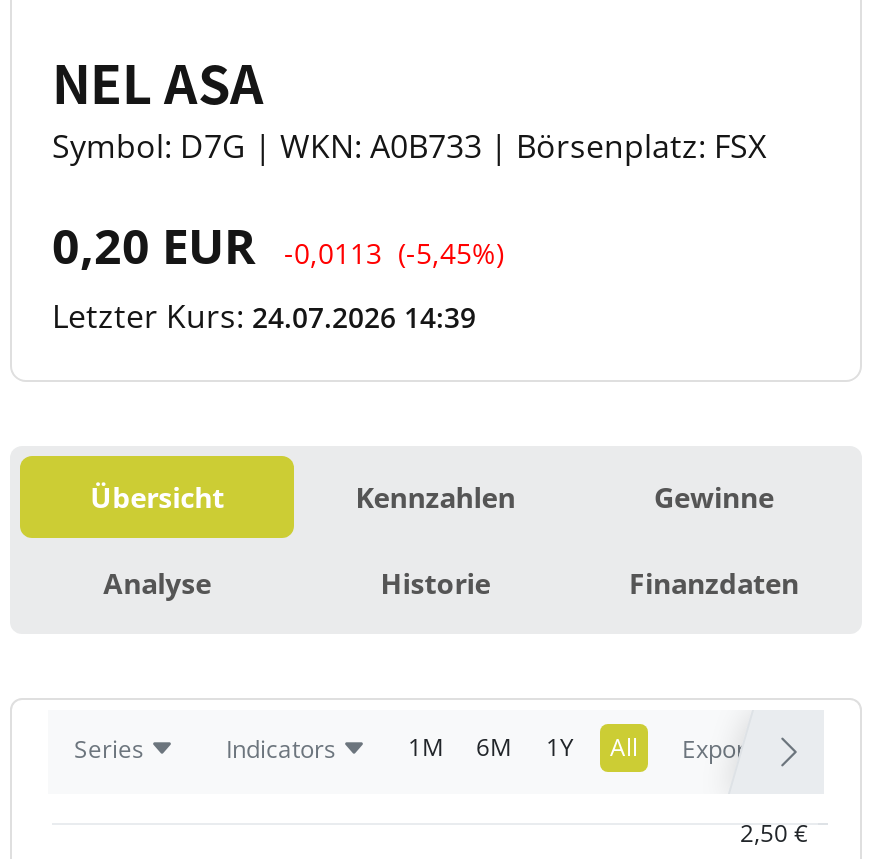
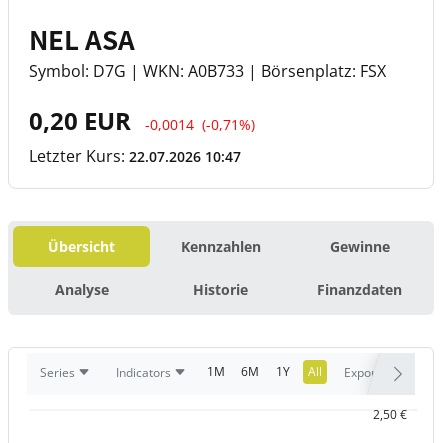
- 0,20 EUR -0,0113 (-5,45%)
+ 0,20 EUR -0,0014 (-0,71%)

- Letzter Kurs: 24.07.2026 14:39
+ Letzter Kurs: 22.07.2026 10:47
